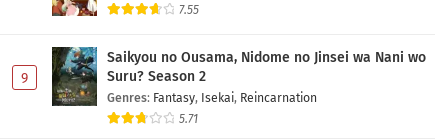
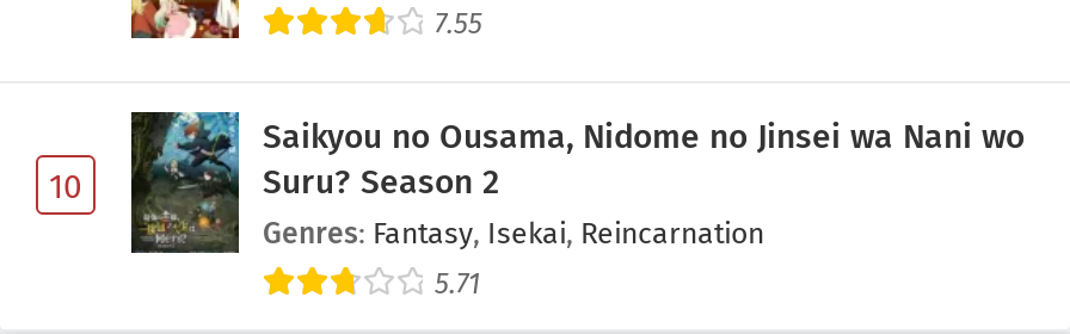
- 9
+ 10
